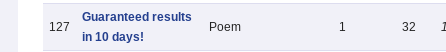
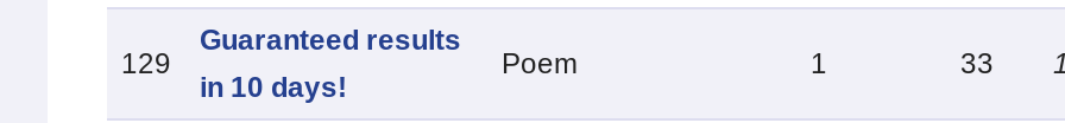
- 127
+ 129

- 32
+ 33
